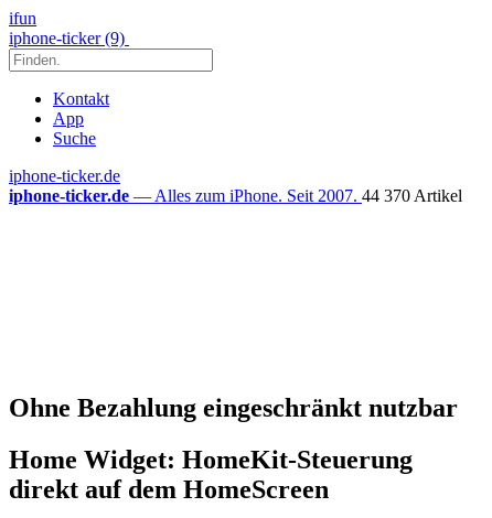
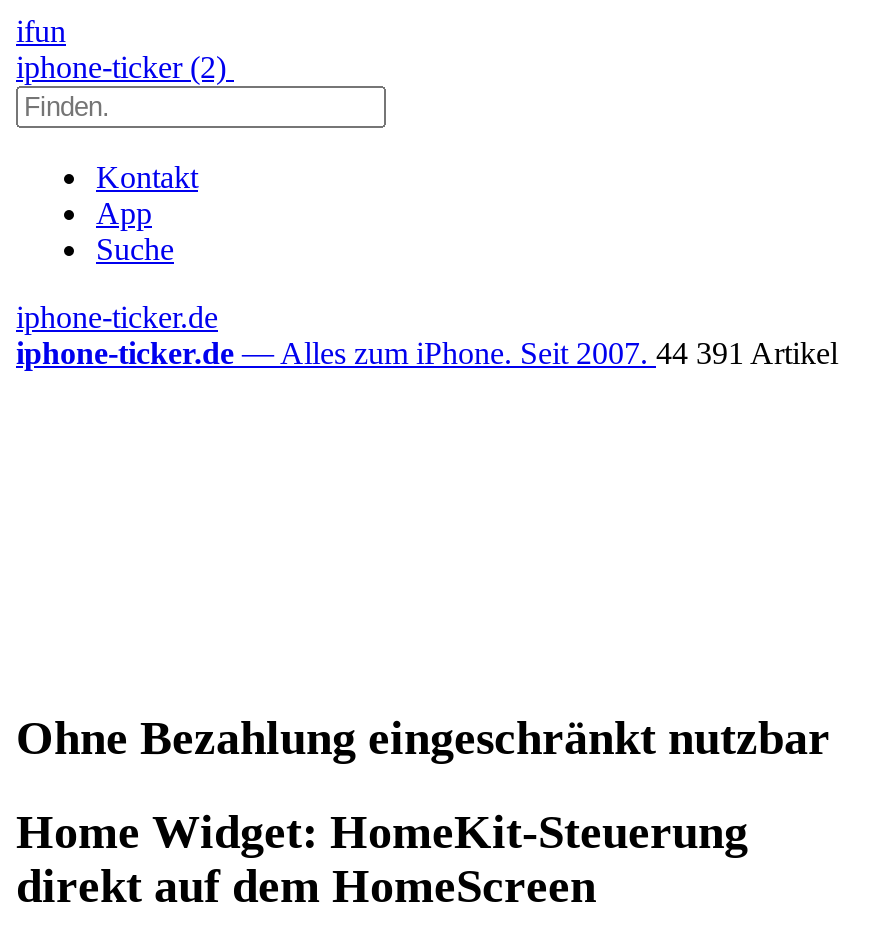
- iphone-ticker (9)
+ iphone-ticker (2)

- iphone-ticker.de — Alles zum iPhone. Seit 2007. 44 370 Artikel
+ iphone-ticker.de — Alles zum iPhone. Seit 2007. 44 391 Artikel
